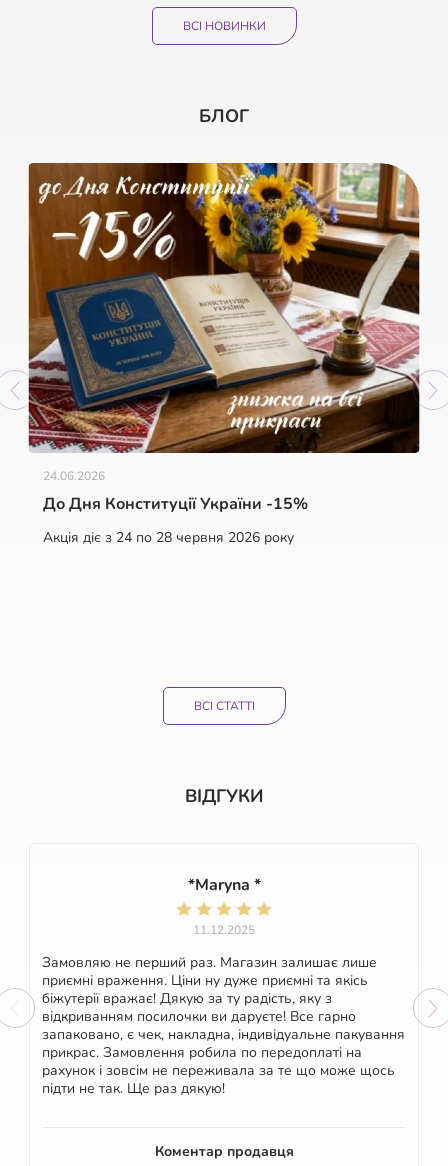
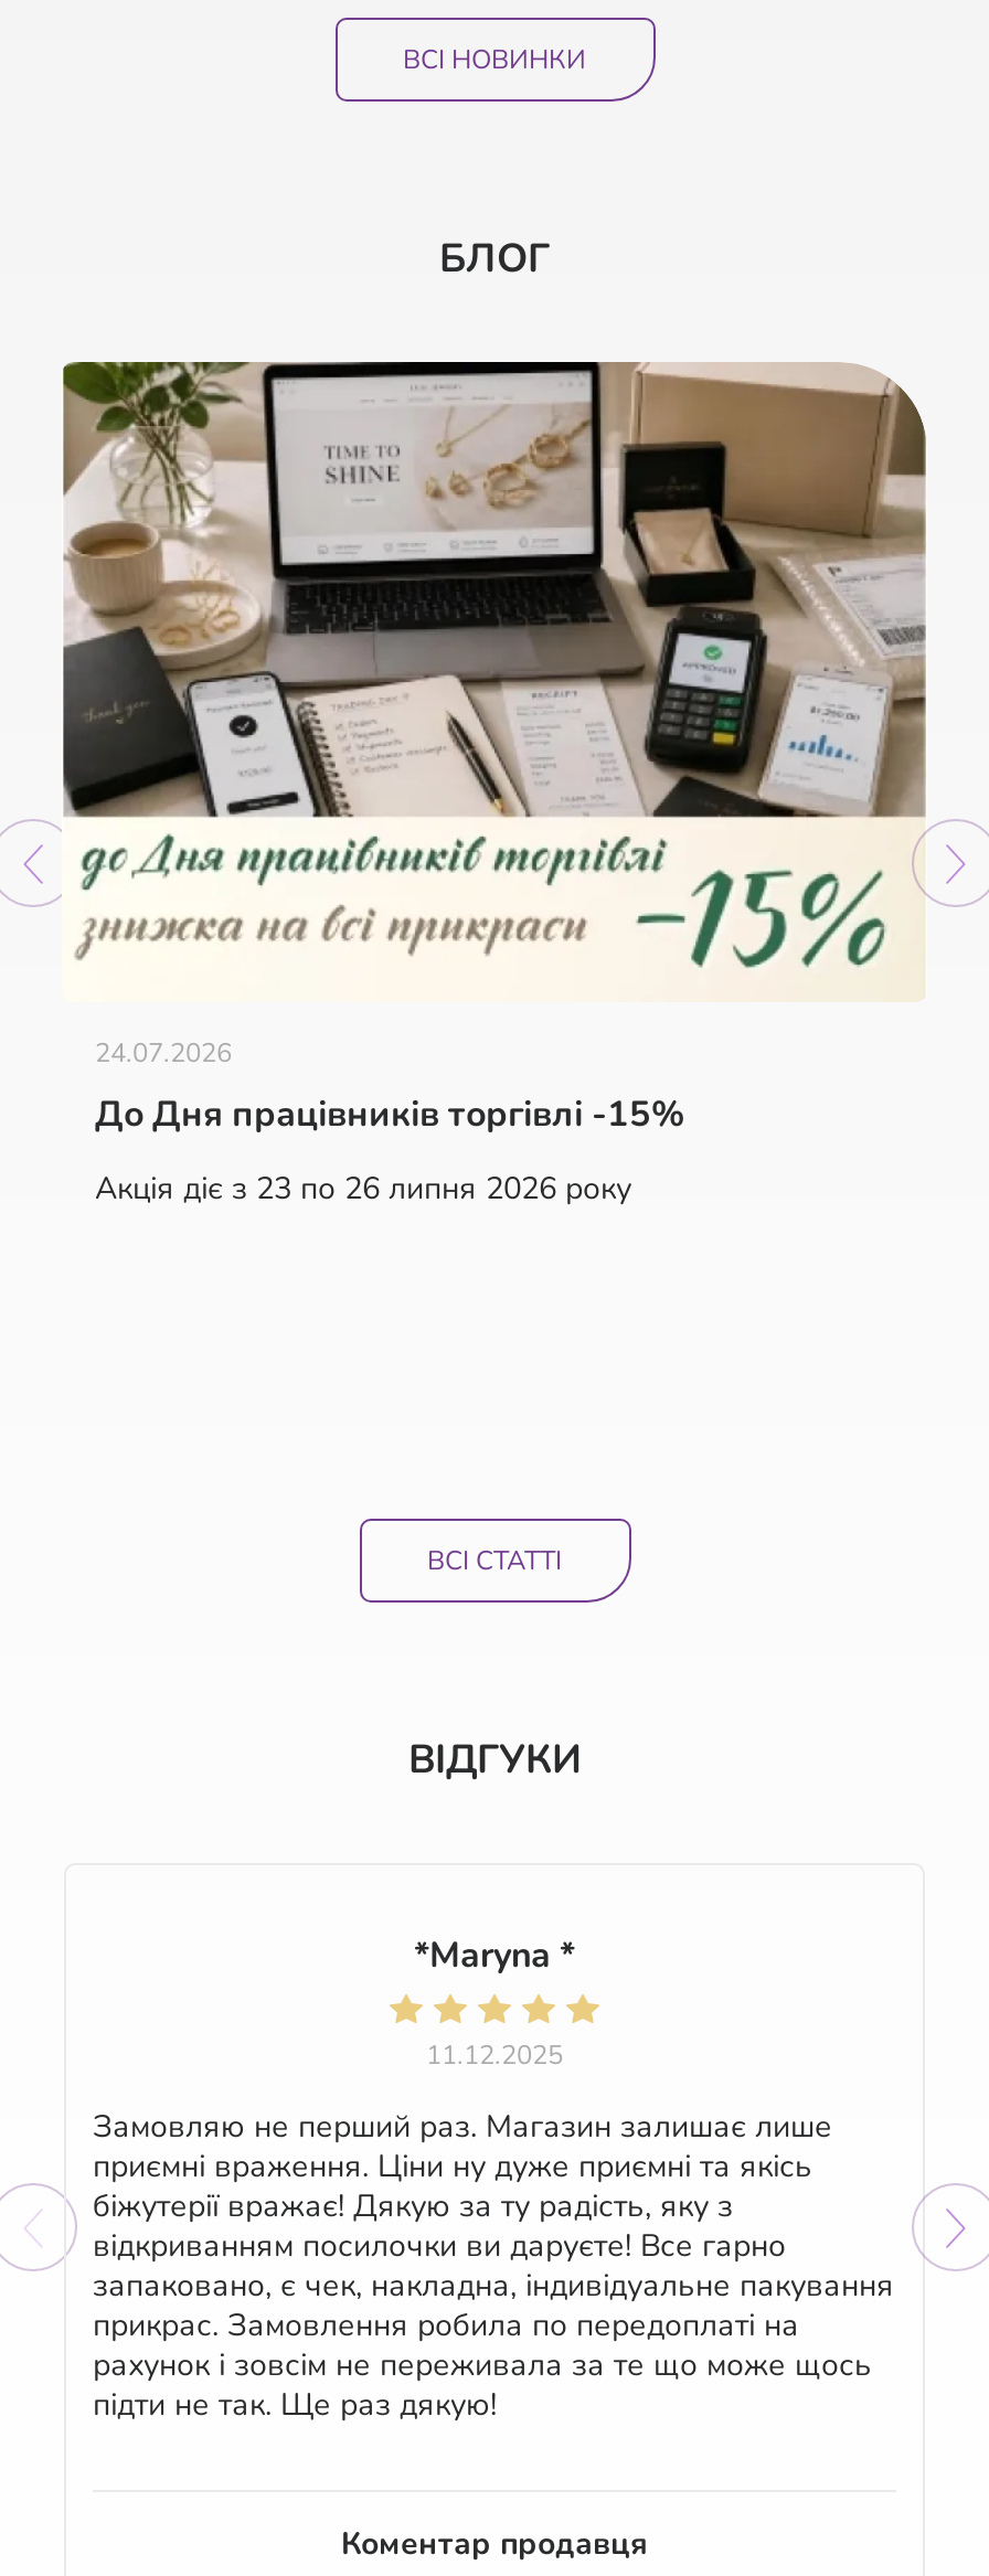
- [image]
- 24.06.2026
+ [image]
+ 24.07.2026

- До Дня Конституції України -15%
+ До Дня працівників торгівлі -15%

- Акція діє з 24 по 28 червня 2026 року
+ Акція діє з 23 по 26 липня 2026 року
